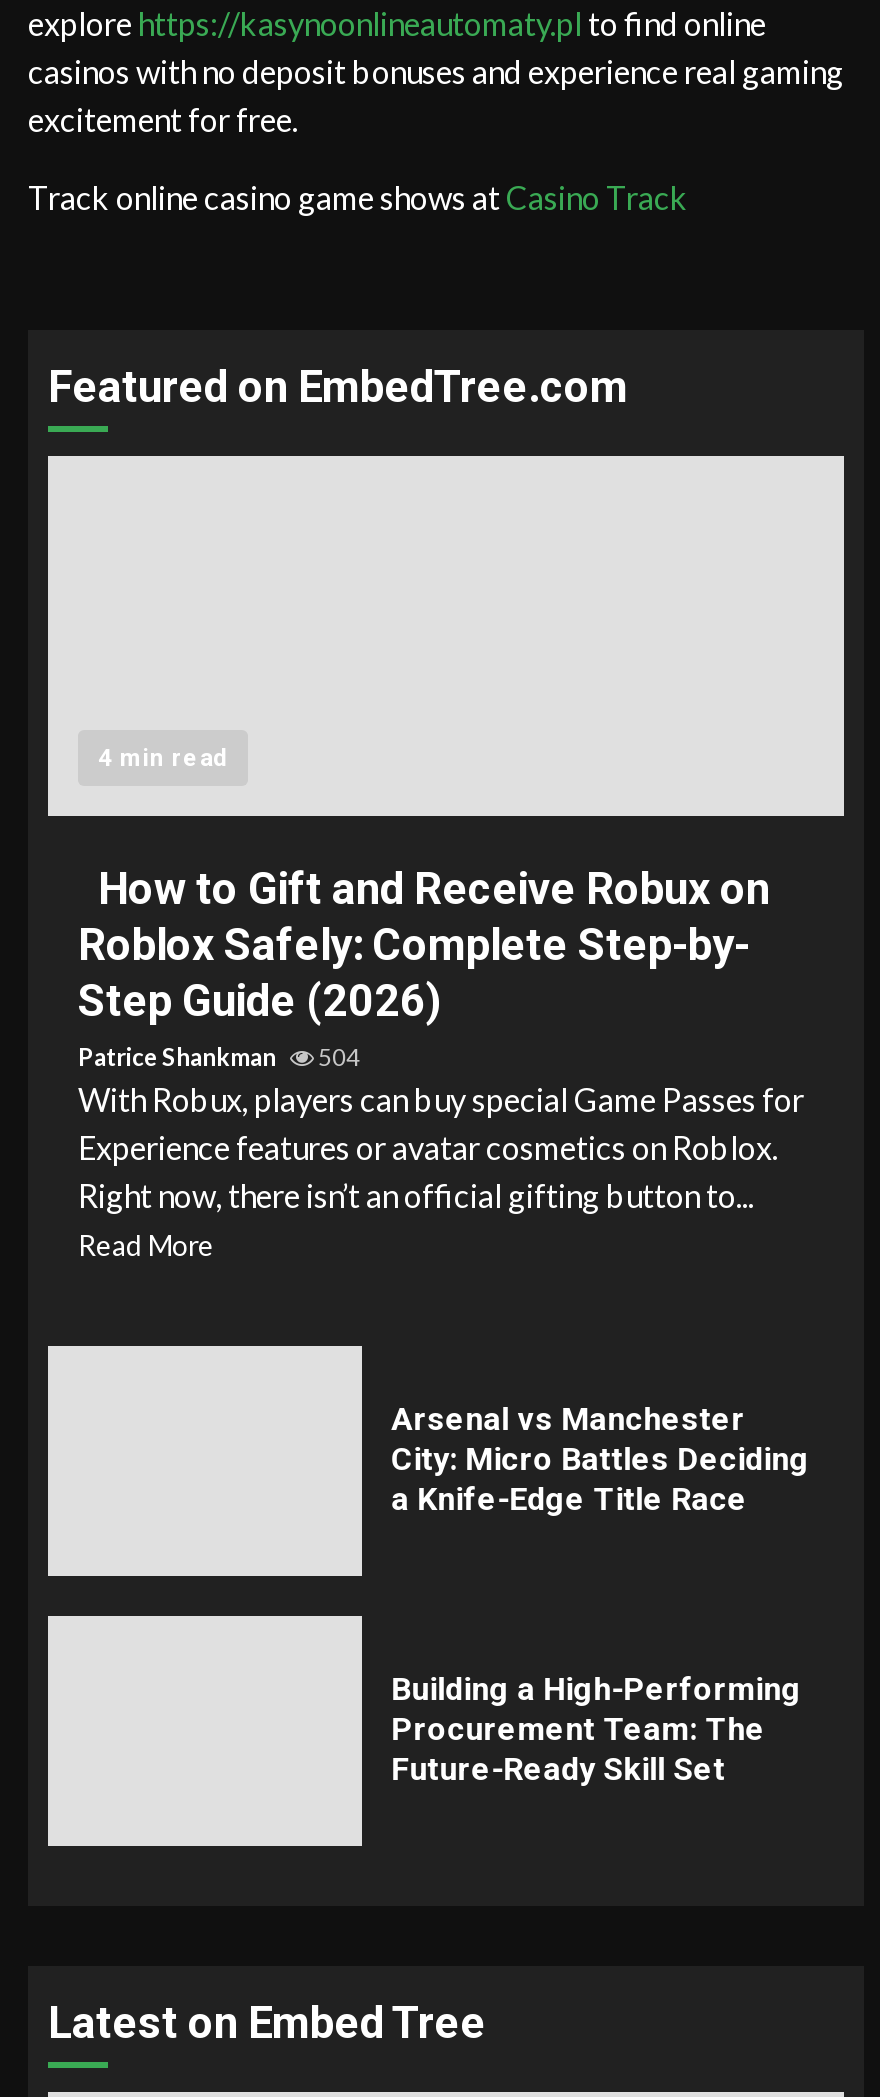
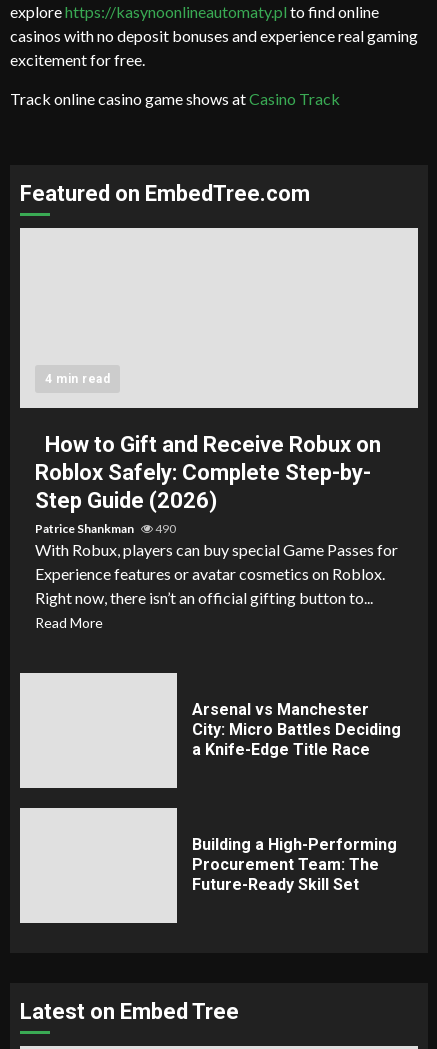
- Patrice Shankman 504
+ Patrice Shankman 490
